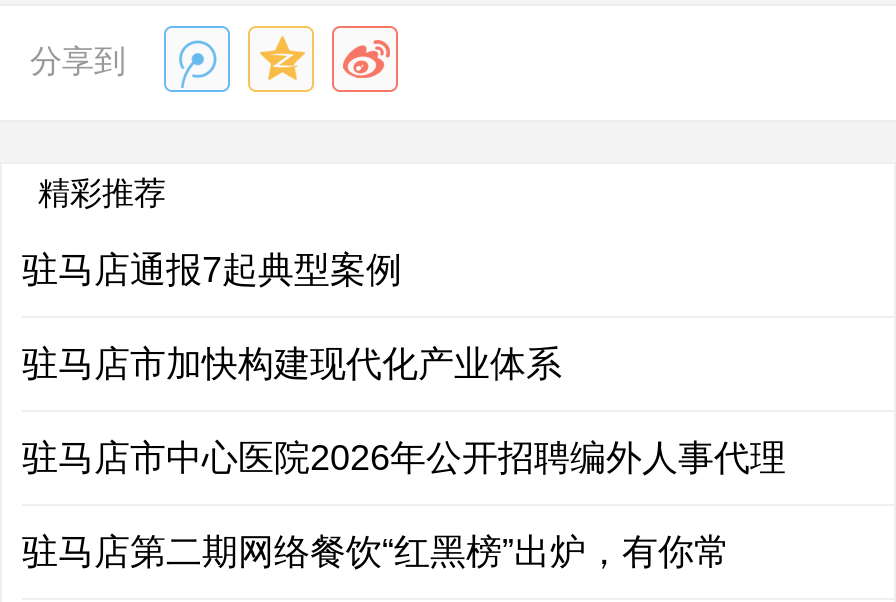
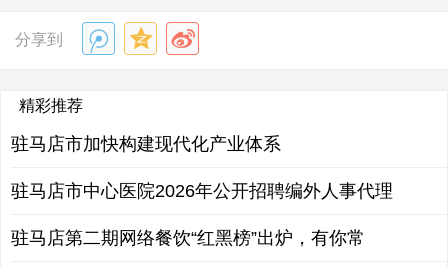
- 驻马店通报7起典型案例
